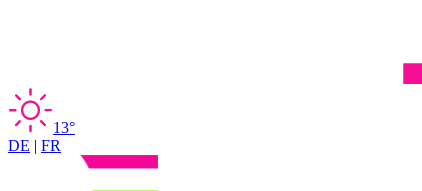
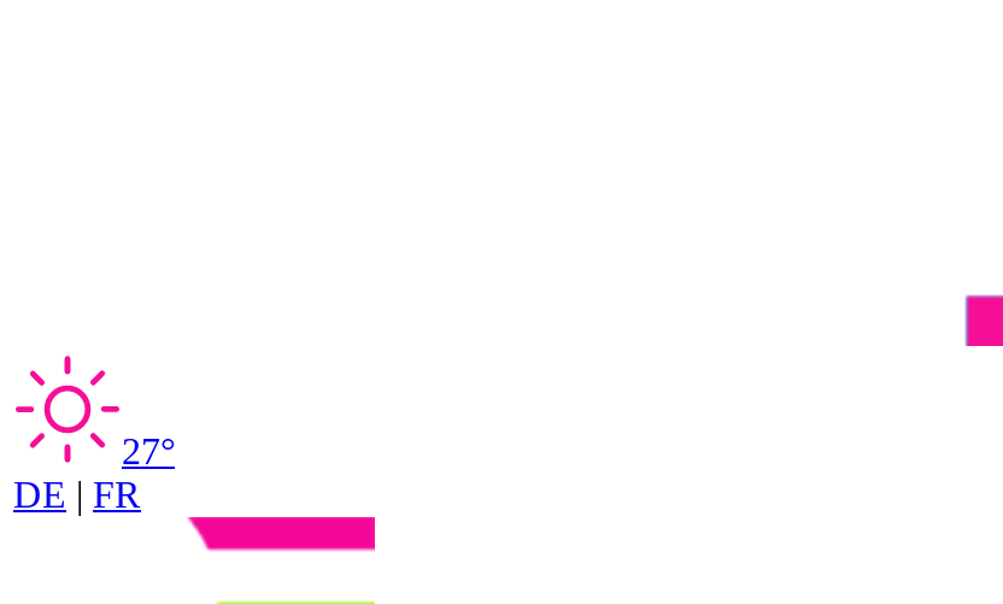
- 13°
+ 27°
